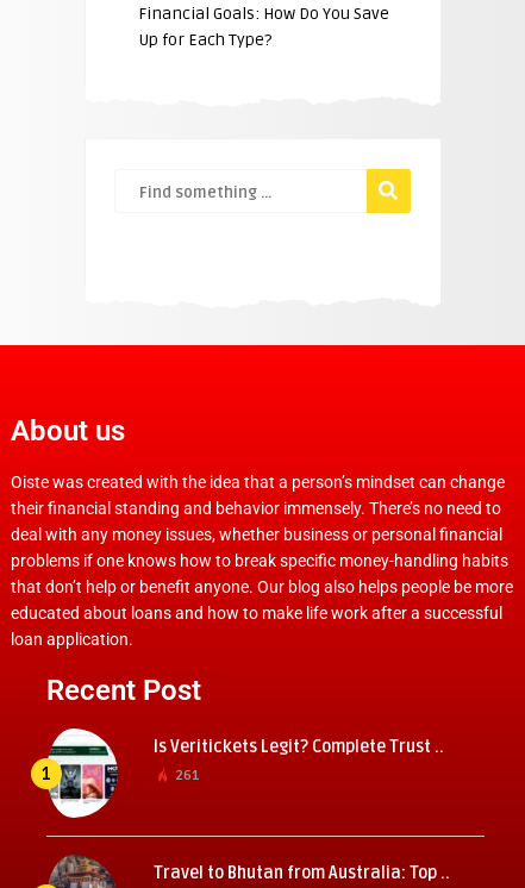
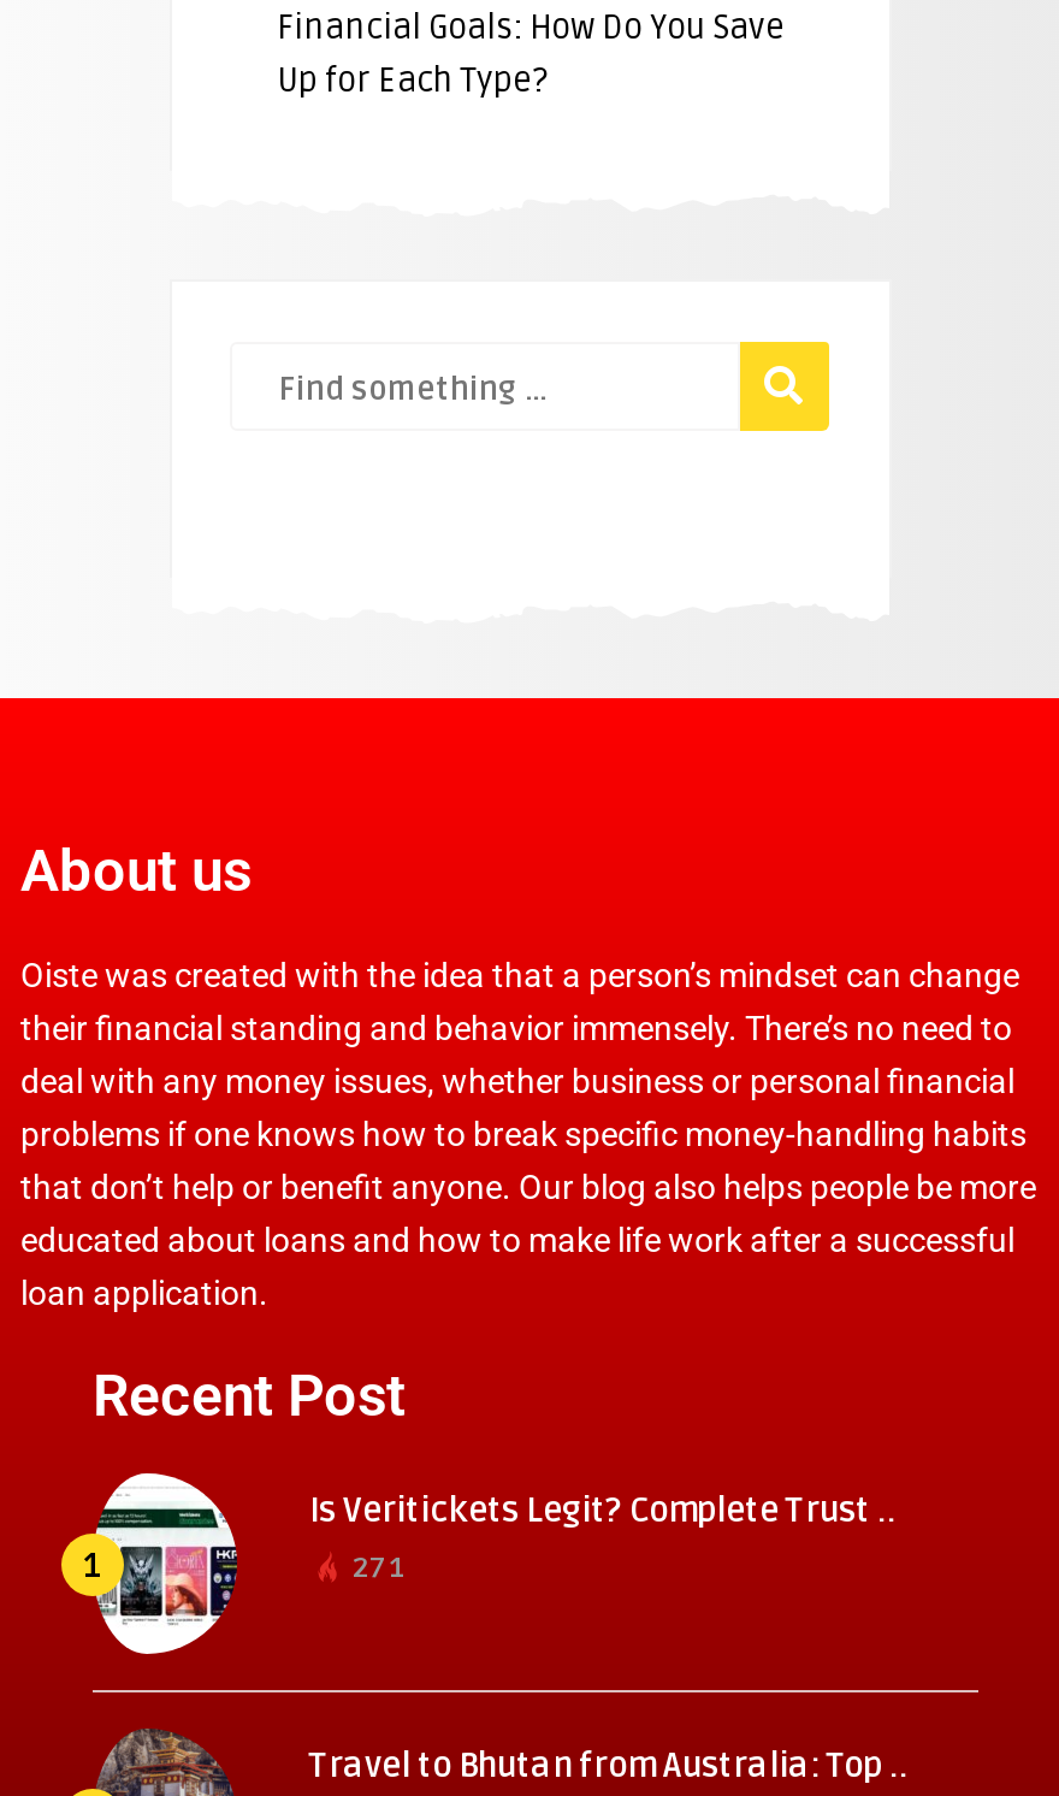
- 261
+ 271
